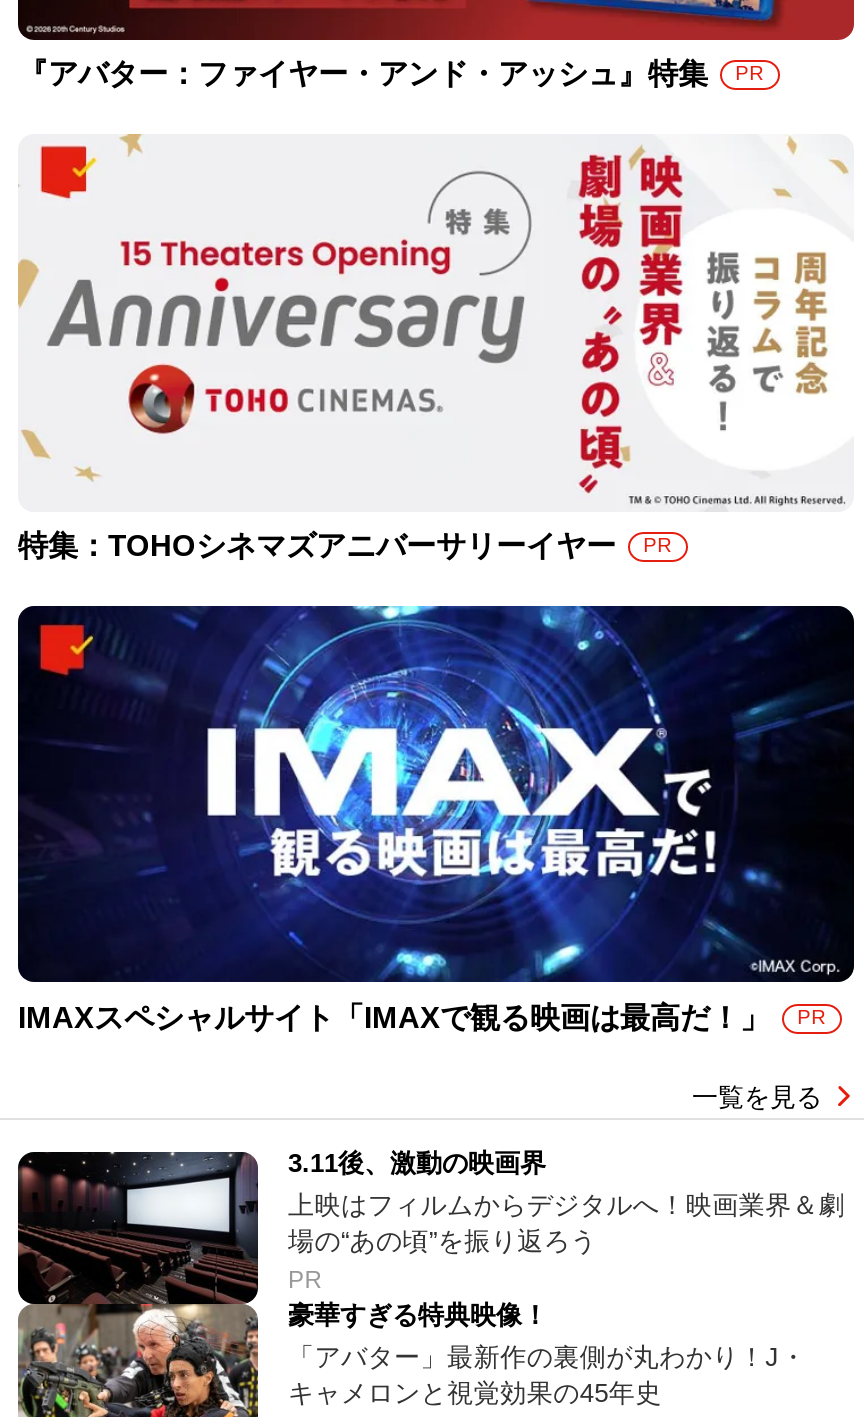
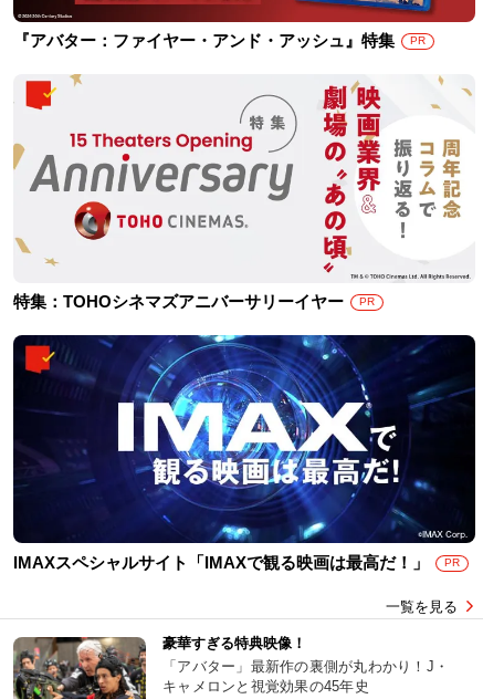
- [image]
- 3.11後、激動の映画界
- 上映はフィルムからデジタルへ！映画業界＆劇
- 場の“あの頃”を振り返ろう
- PR
